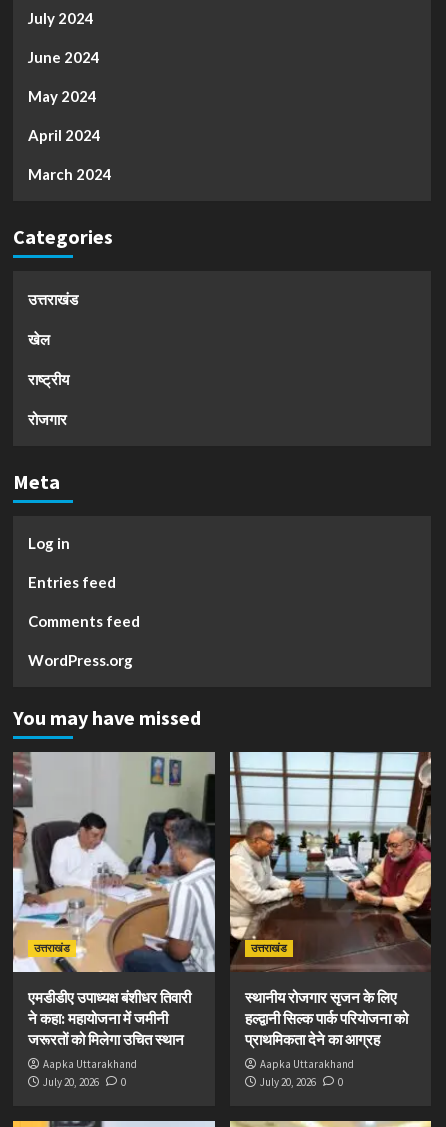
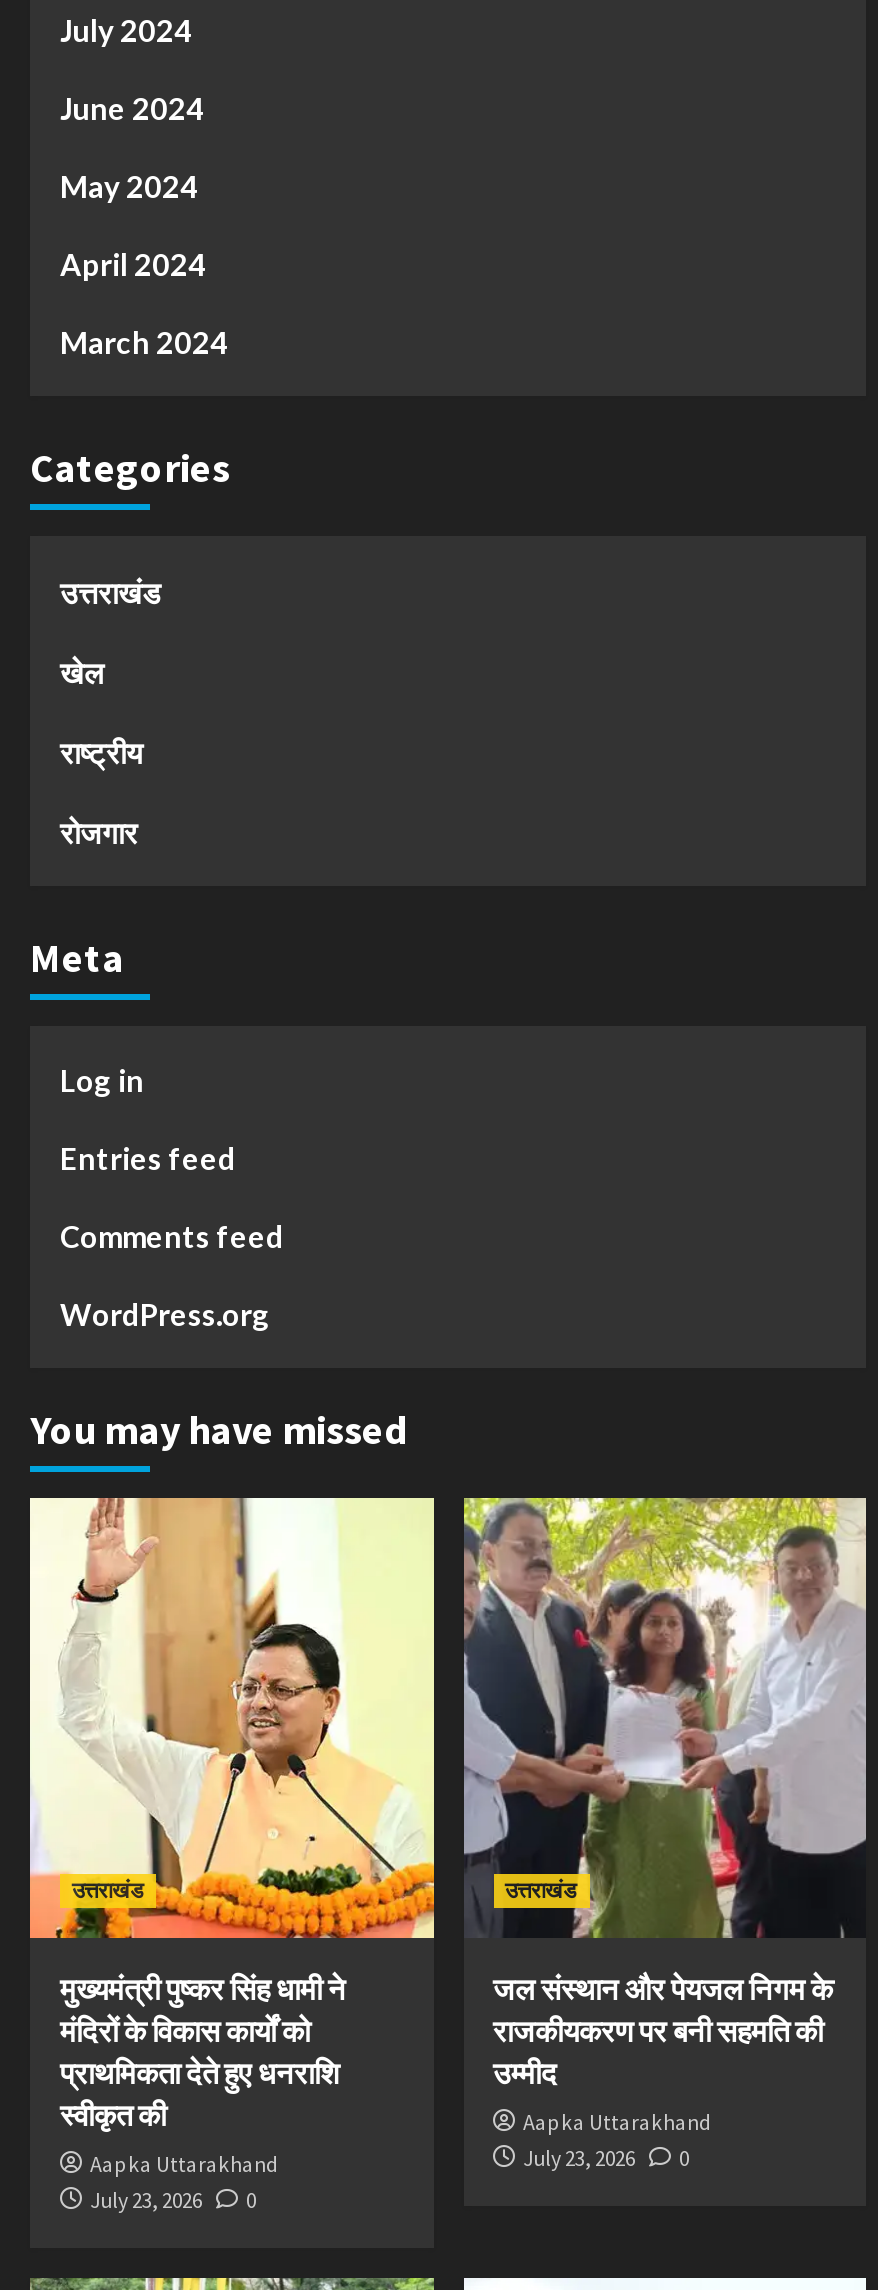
- [image]
- एमडीडीए उपाध्यक्ष बंशीधर तिवारी
- ने कहा: महायोजना में जमीनी
- जरूरतों को मिलेगा उचित स्थान
+ [image]
+ मुख्यमंत्री पुष्कर सिंह धामी ने
+ मंदिरों के विकास कार्यों को
+ प्राथमिकता देते हुए धनराशि
+ स्वीकृत की

- [image]
- स्थानीय रोजगार सृजन के लिए
- हल्द्वानी सिल्क पार्क परियोजना को
- प्राथमिकता देने का आग्रह
+ [image]
+ जल संस्थान और पेयजल निगम के
+ राजकीयकरण पर बनी सहमति की
+ उम्मीद

- July 20, 2026 0
+ July 23, 2026 0

- July 20, 2026 0
+ July 23, 2026 0
